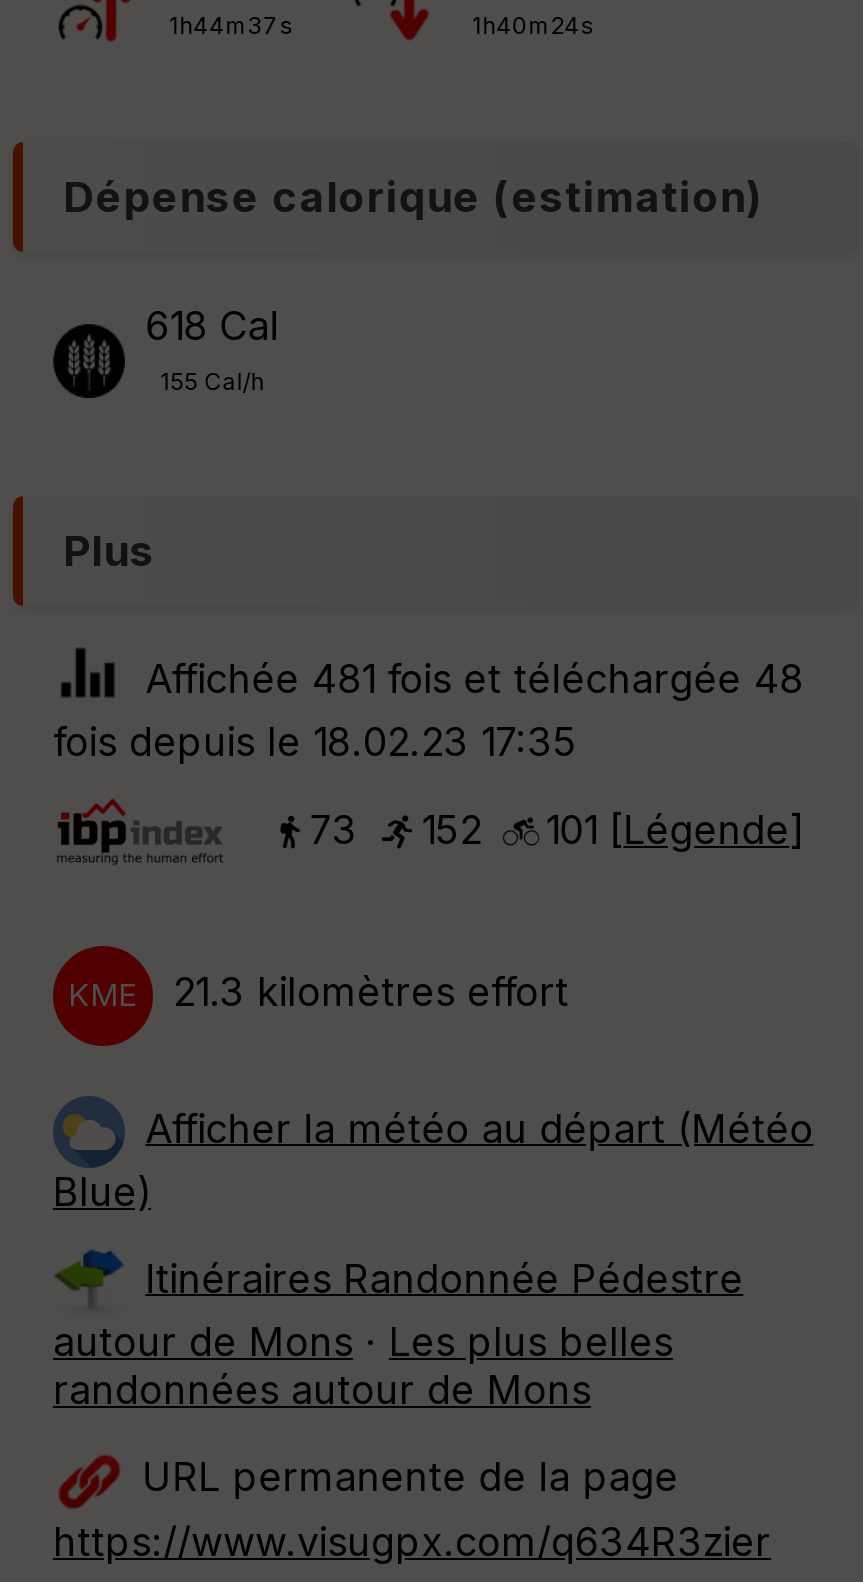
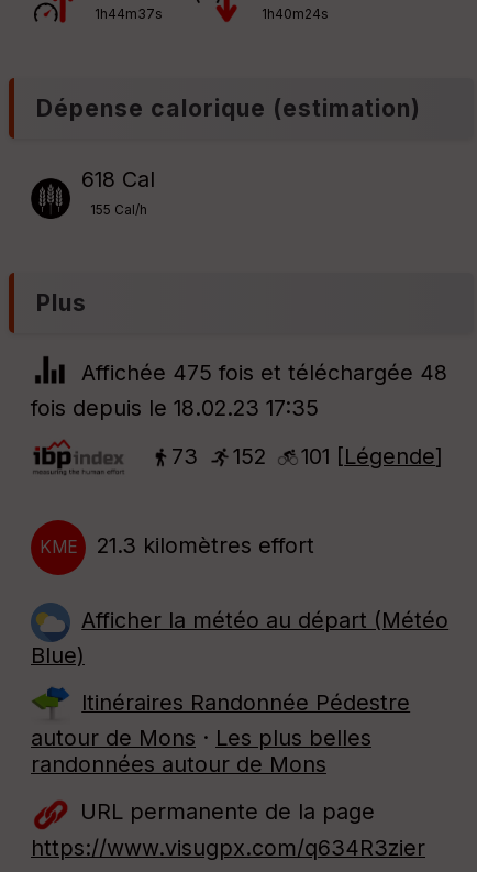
- Affichée 481 fois et téléchargée 48
+ Affichée 475 fois et téléchargée 48
